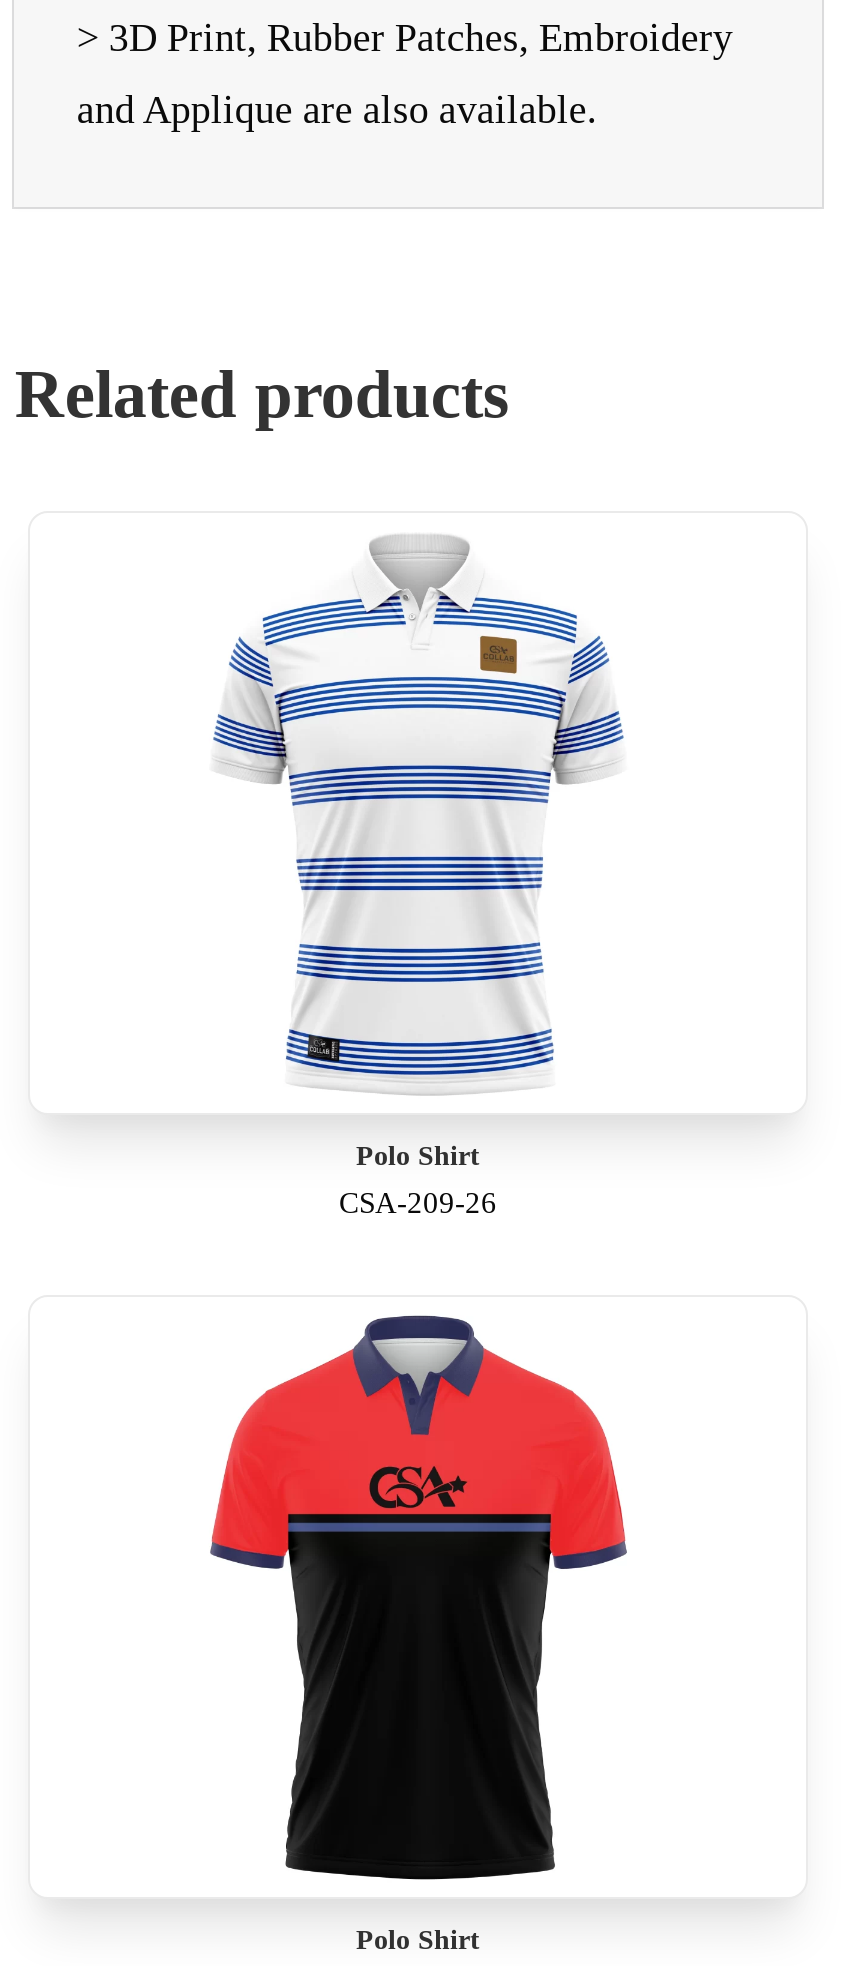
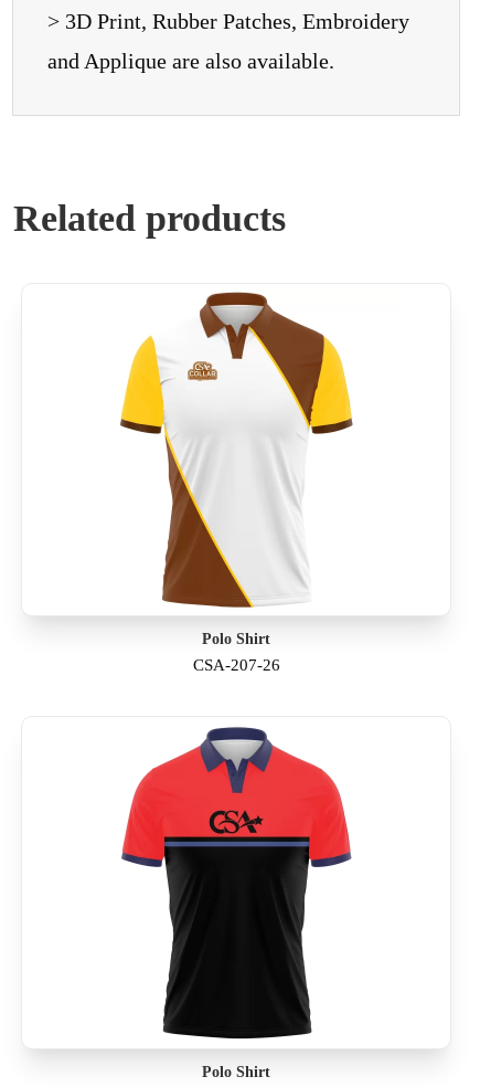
- [image]
+ [image]

- CSA-209-26
+ CSA-207-26
